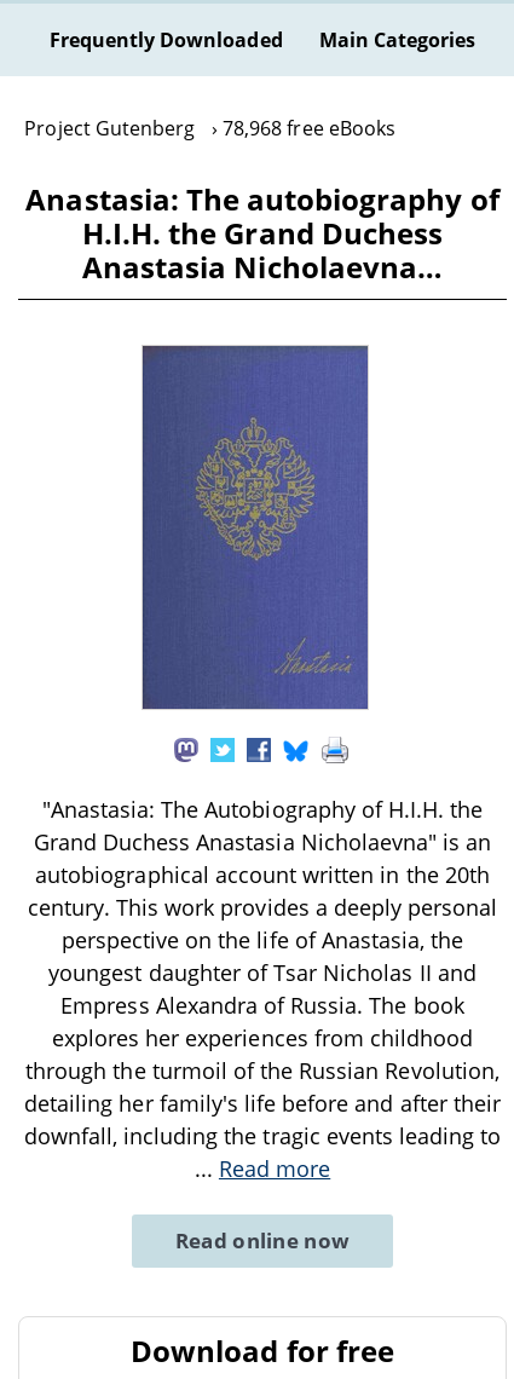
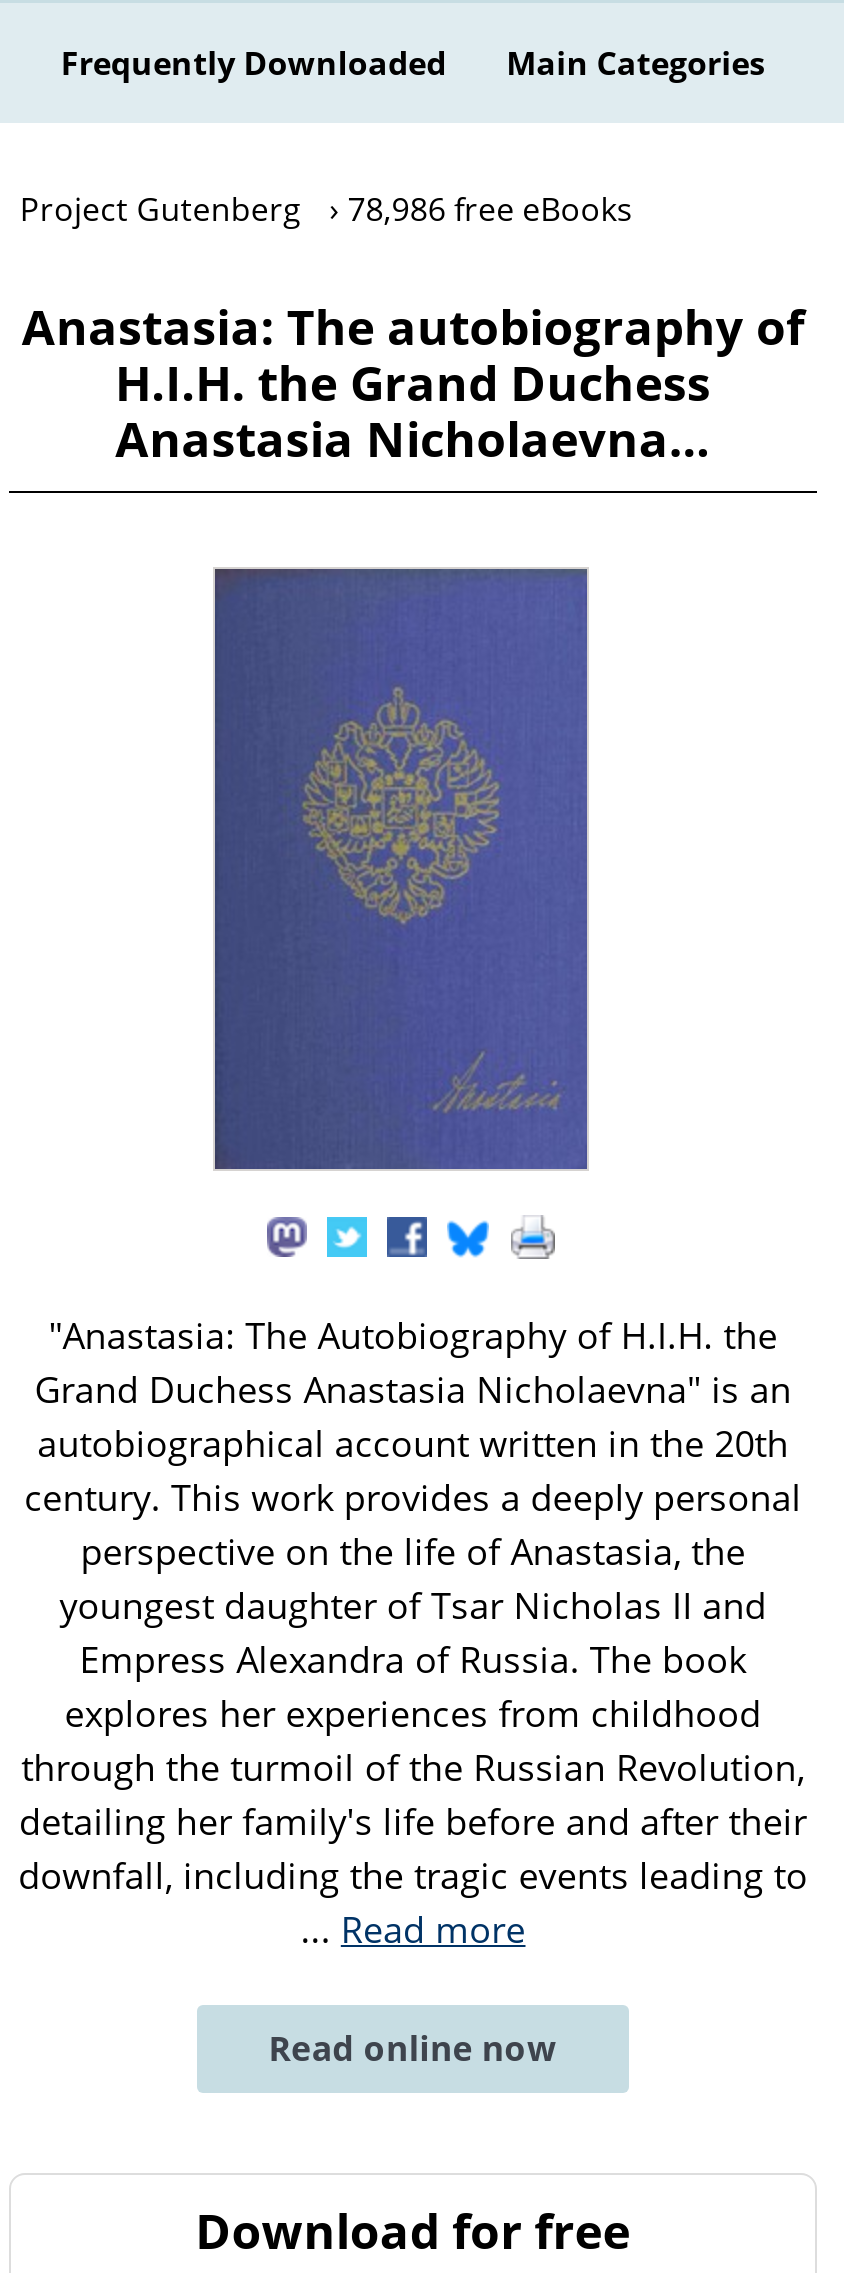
- Project Gutenberg 78,968 free eBooks
+ Project Gutenberg 78,986 free eBooks
